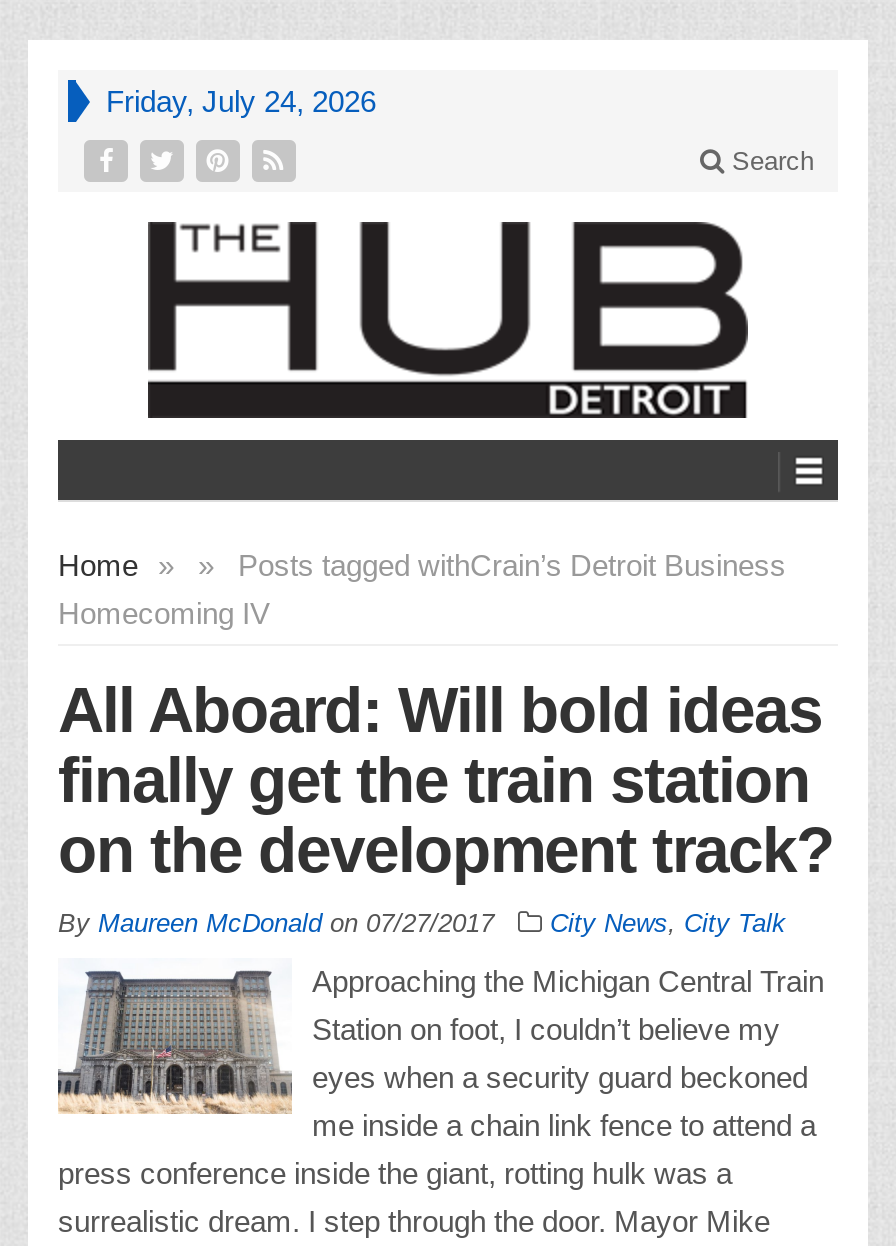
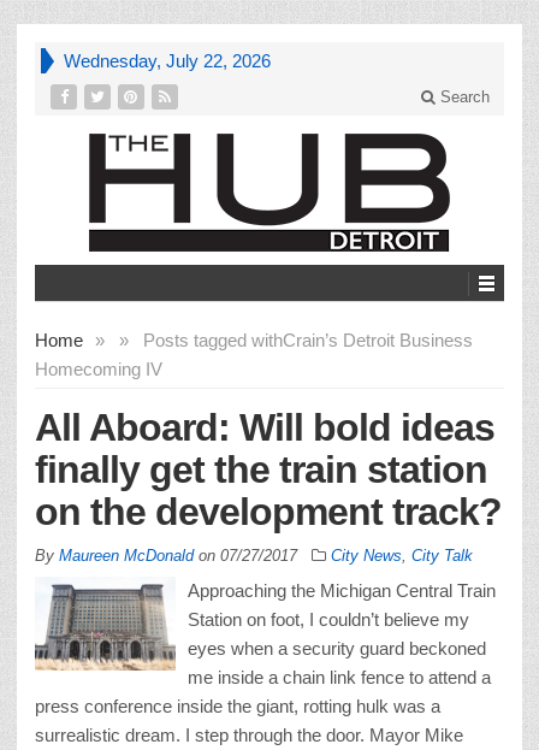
- Friday, July 24, 2026
+ Wednesday, July 22, 2026
